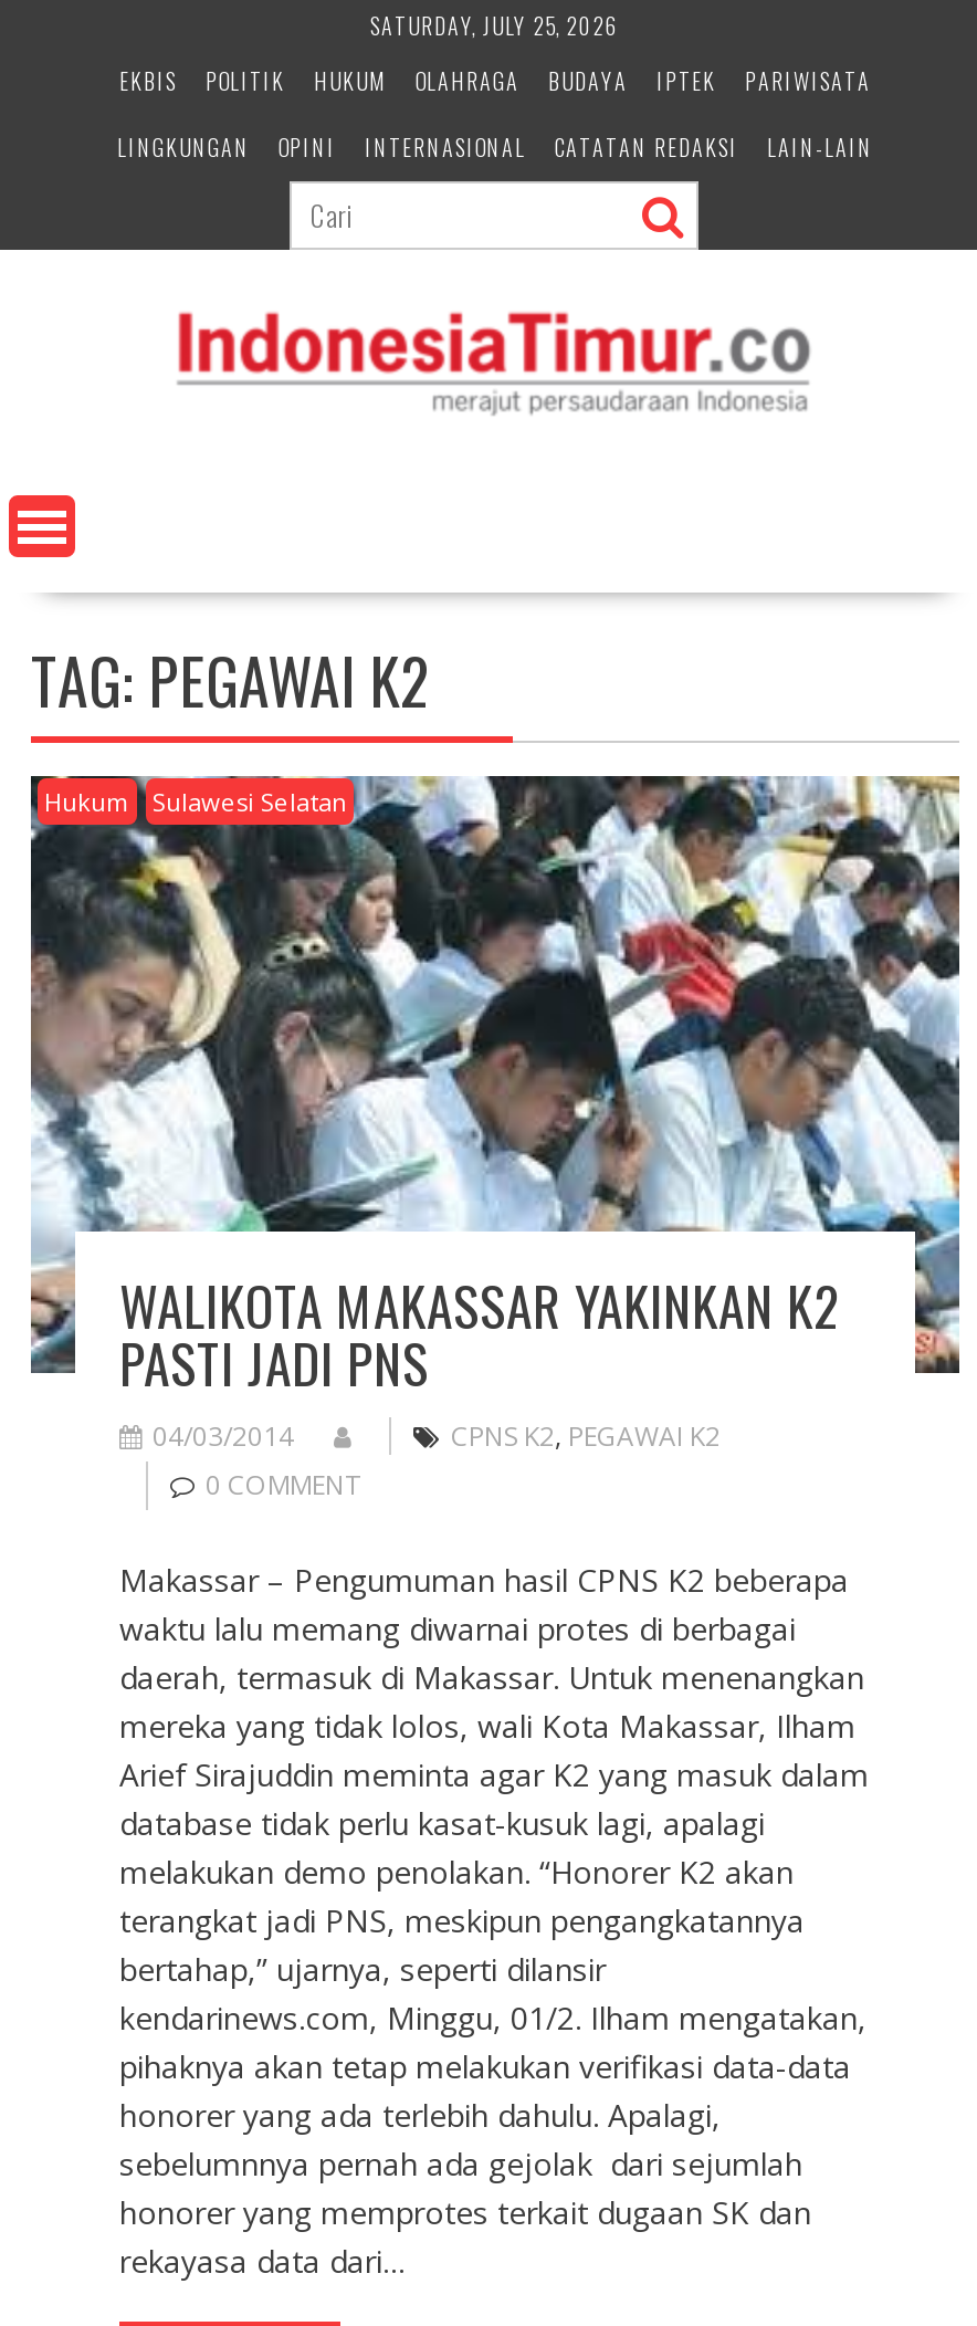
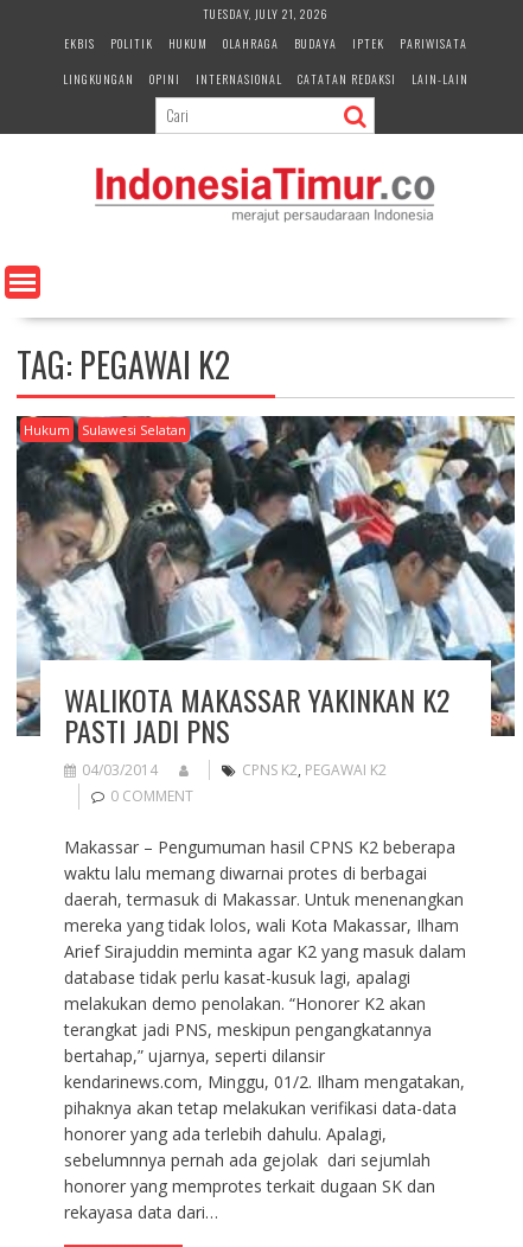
- SATURDAY, JULY 25, 2026
+ TUESDAY, JULY 21, 2026
